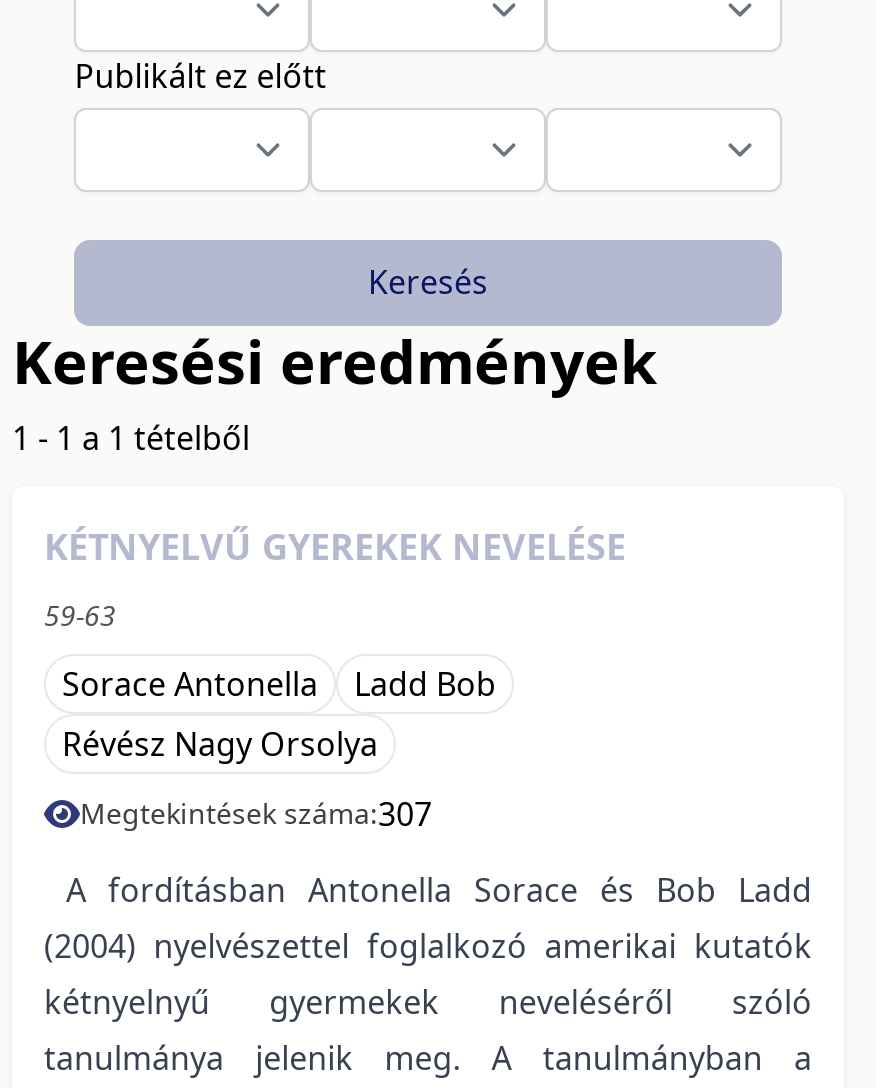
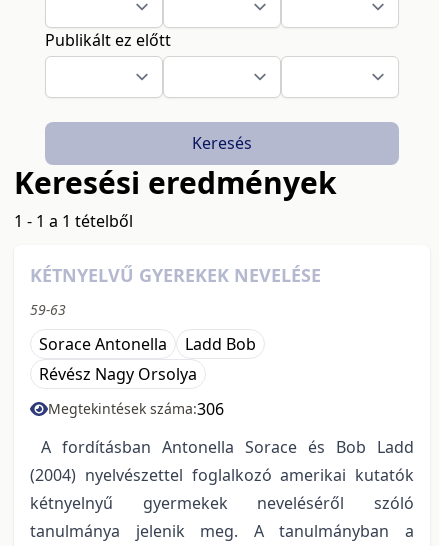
- Megtekintések száma:307
+ Megtekintések száma:306
